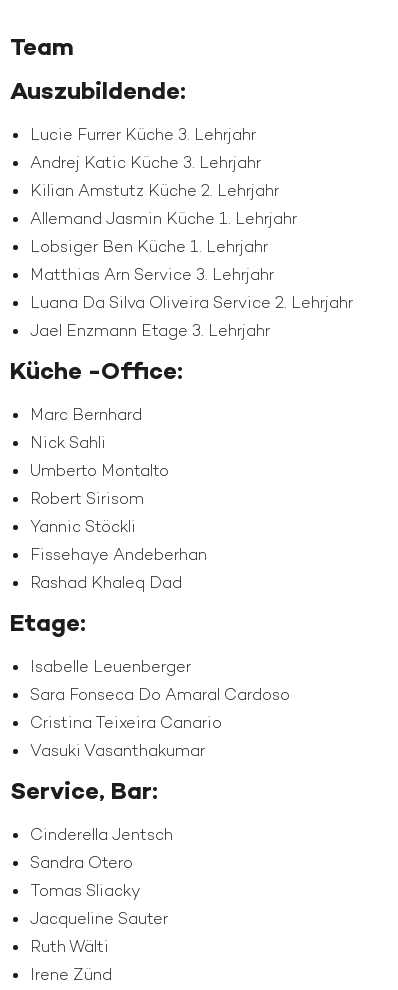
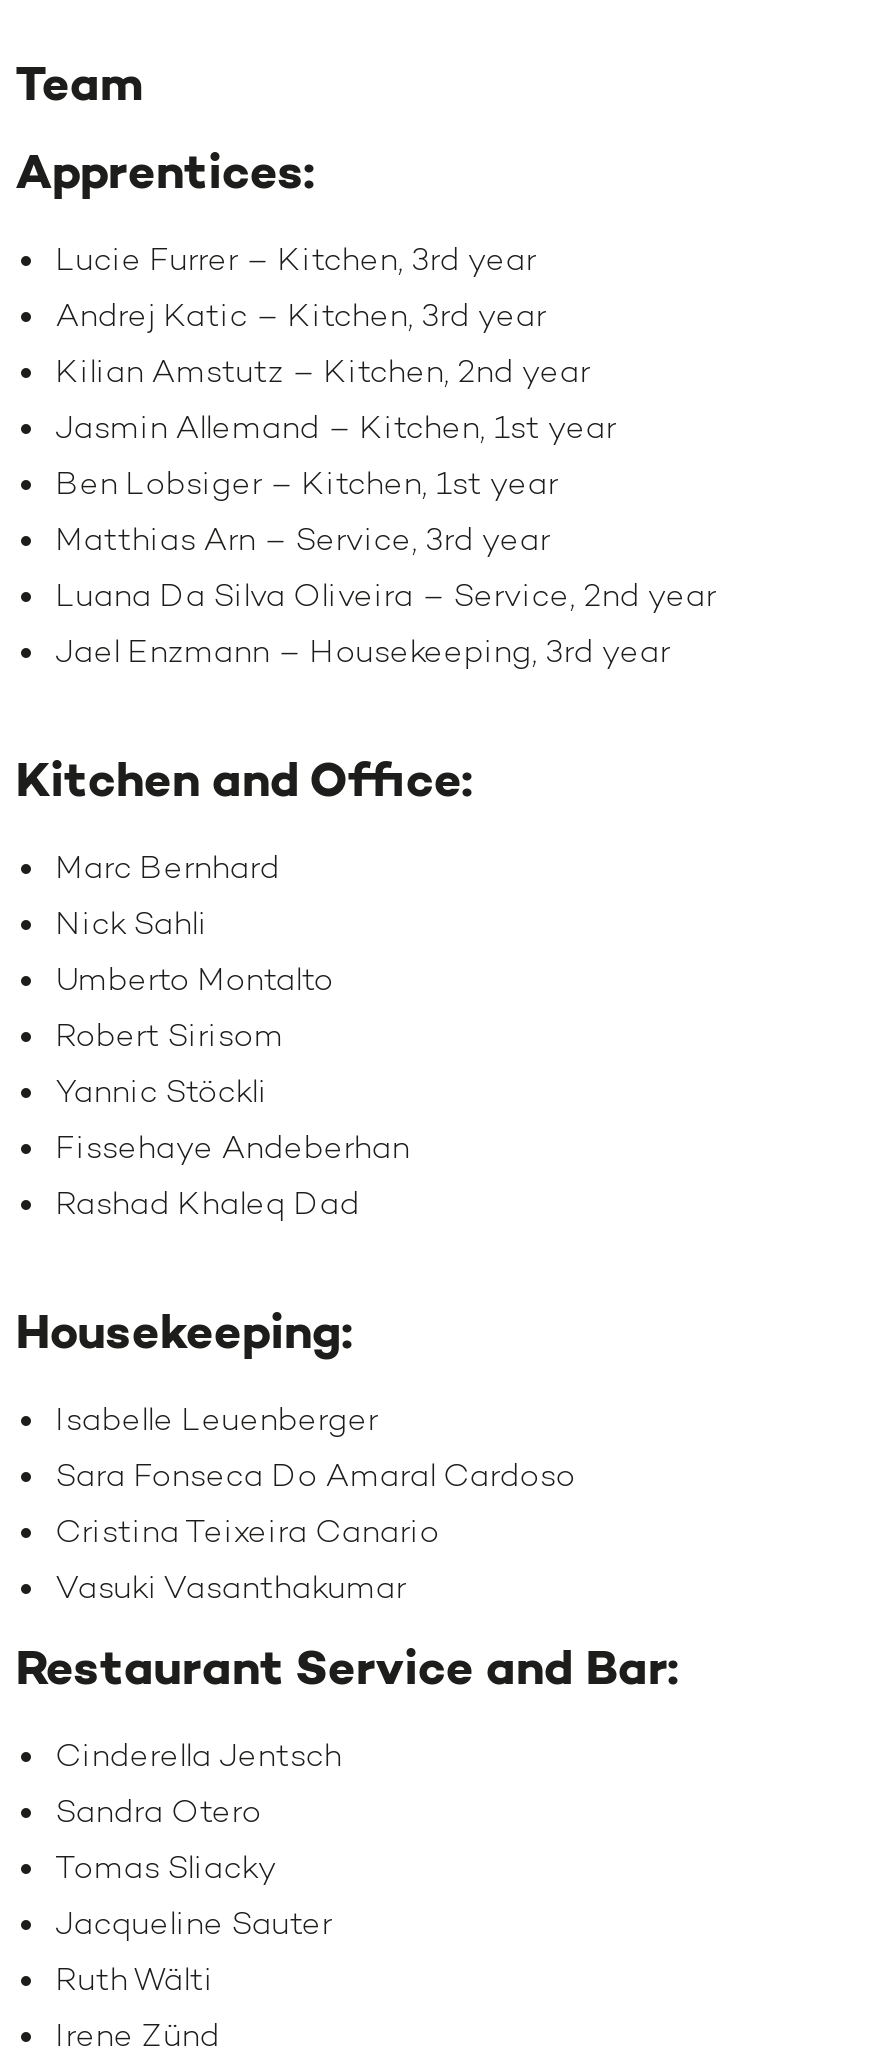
- Auszubildende:
+ Apprentices:

- Lucie Furrer Küche 3. Lehrjahr
- Andrej Katic Küche 3. Lehrjahr
- Kilian Amstutz Küche 2. Lehrjahr
- Allemand Jasmin Küche 1. Lehrjahr
- Lobsiger Ben Küche 1. Lehrjahr
- Matthias Arn Service 3. Lehrjahr
- Luana Da Silva Oliveira Service 2. Lehrjahr
- Jael Enzmann Etage 3. Lehrjahr
+ Lucie Furrer – Kitchen, 3rd year
+ Andrej Katic – Kitchen, 3rd year
+ Kilian Amstutz – Kitchen, 2nd year
+ Jasmin Allemand – Kitchen, 1st year
+ Ben Lobsiger – Kitchen, 1st year
+ Matthias Arn – Service, 3rd year
+ Luana Da Silva Oliveira – Service, 2nd year
+ Jael Enzmann – Housekeeping, 3rd year

- Küche -Office:
+ Kitchen and Office:

- Etage:
+ Housekeeping:

- Service, Bar:
+ Restaurant Service and Bar:
